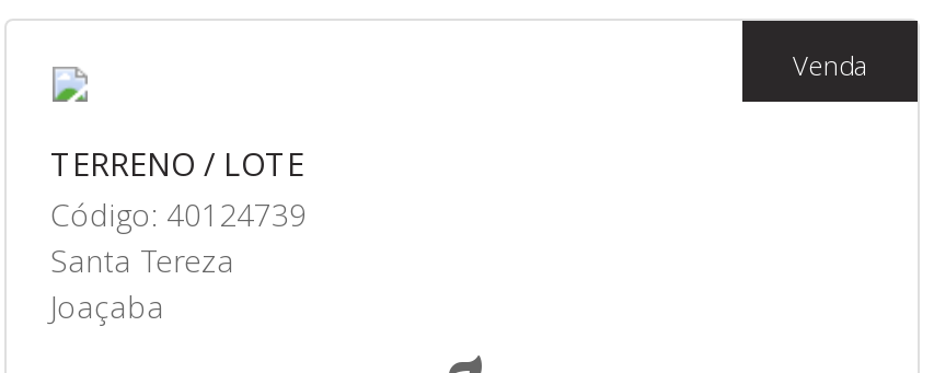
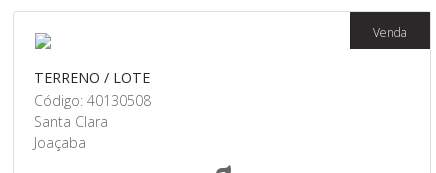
- Código: 40124739
+ Código: 40130508

- Santa Tereza
+ Santa Clara
